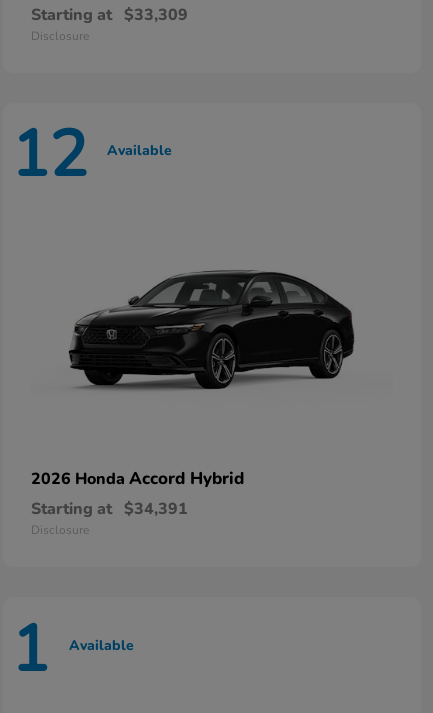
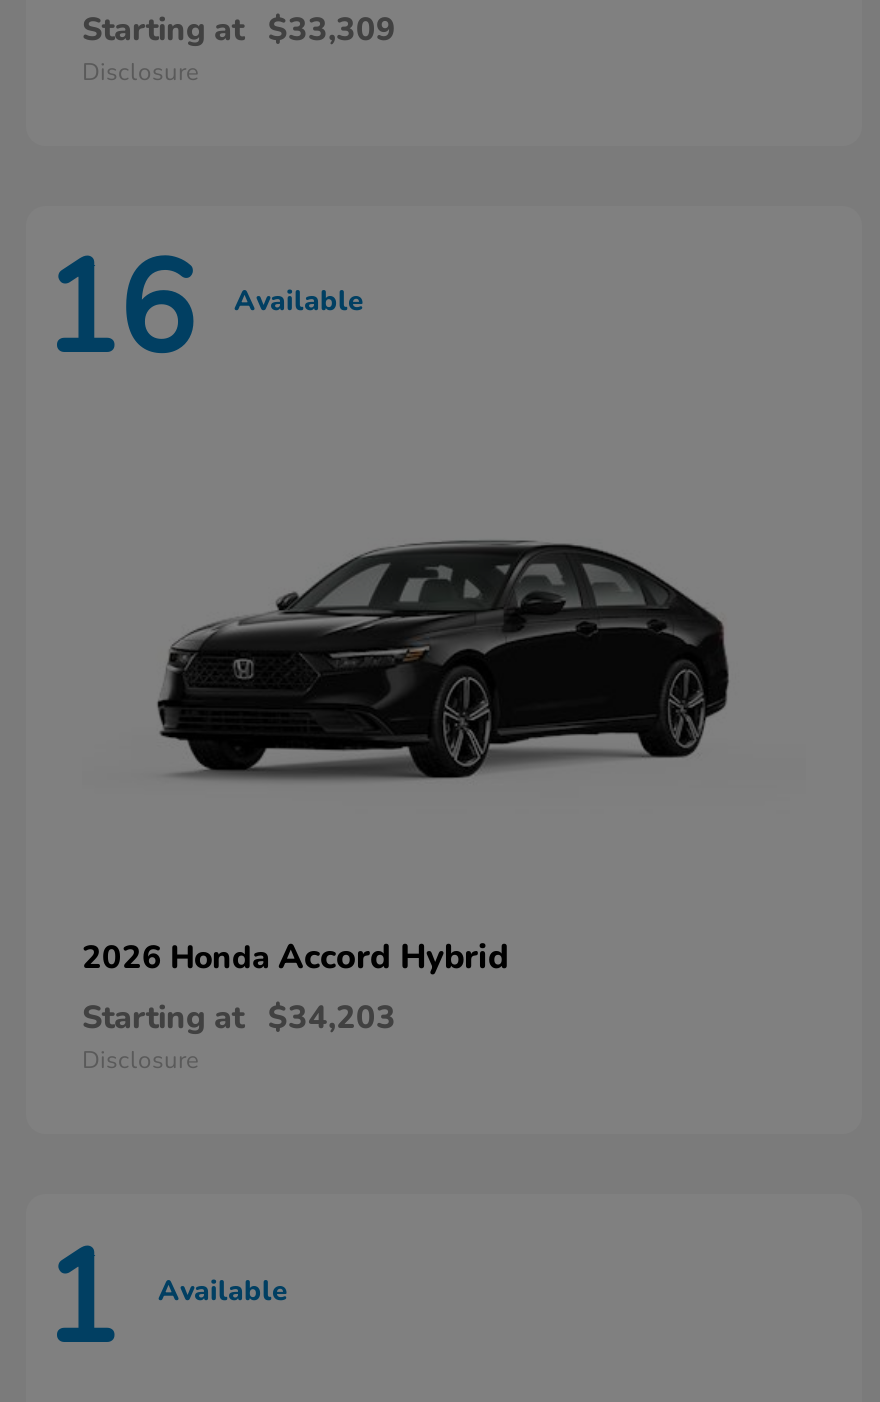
- 12 Available
+ 16 Available

- Starting at $34,391
+ Starting at $34,203
